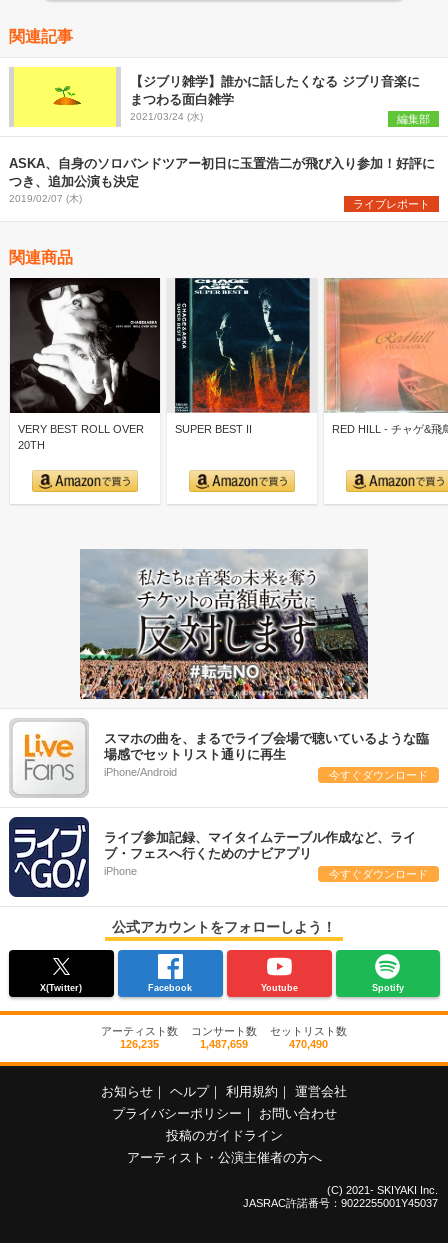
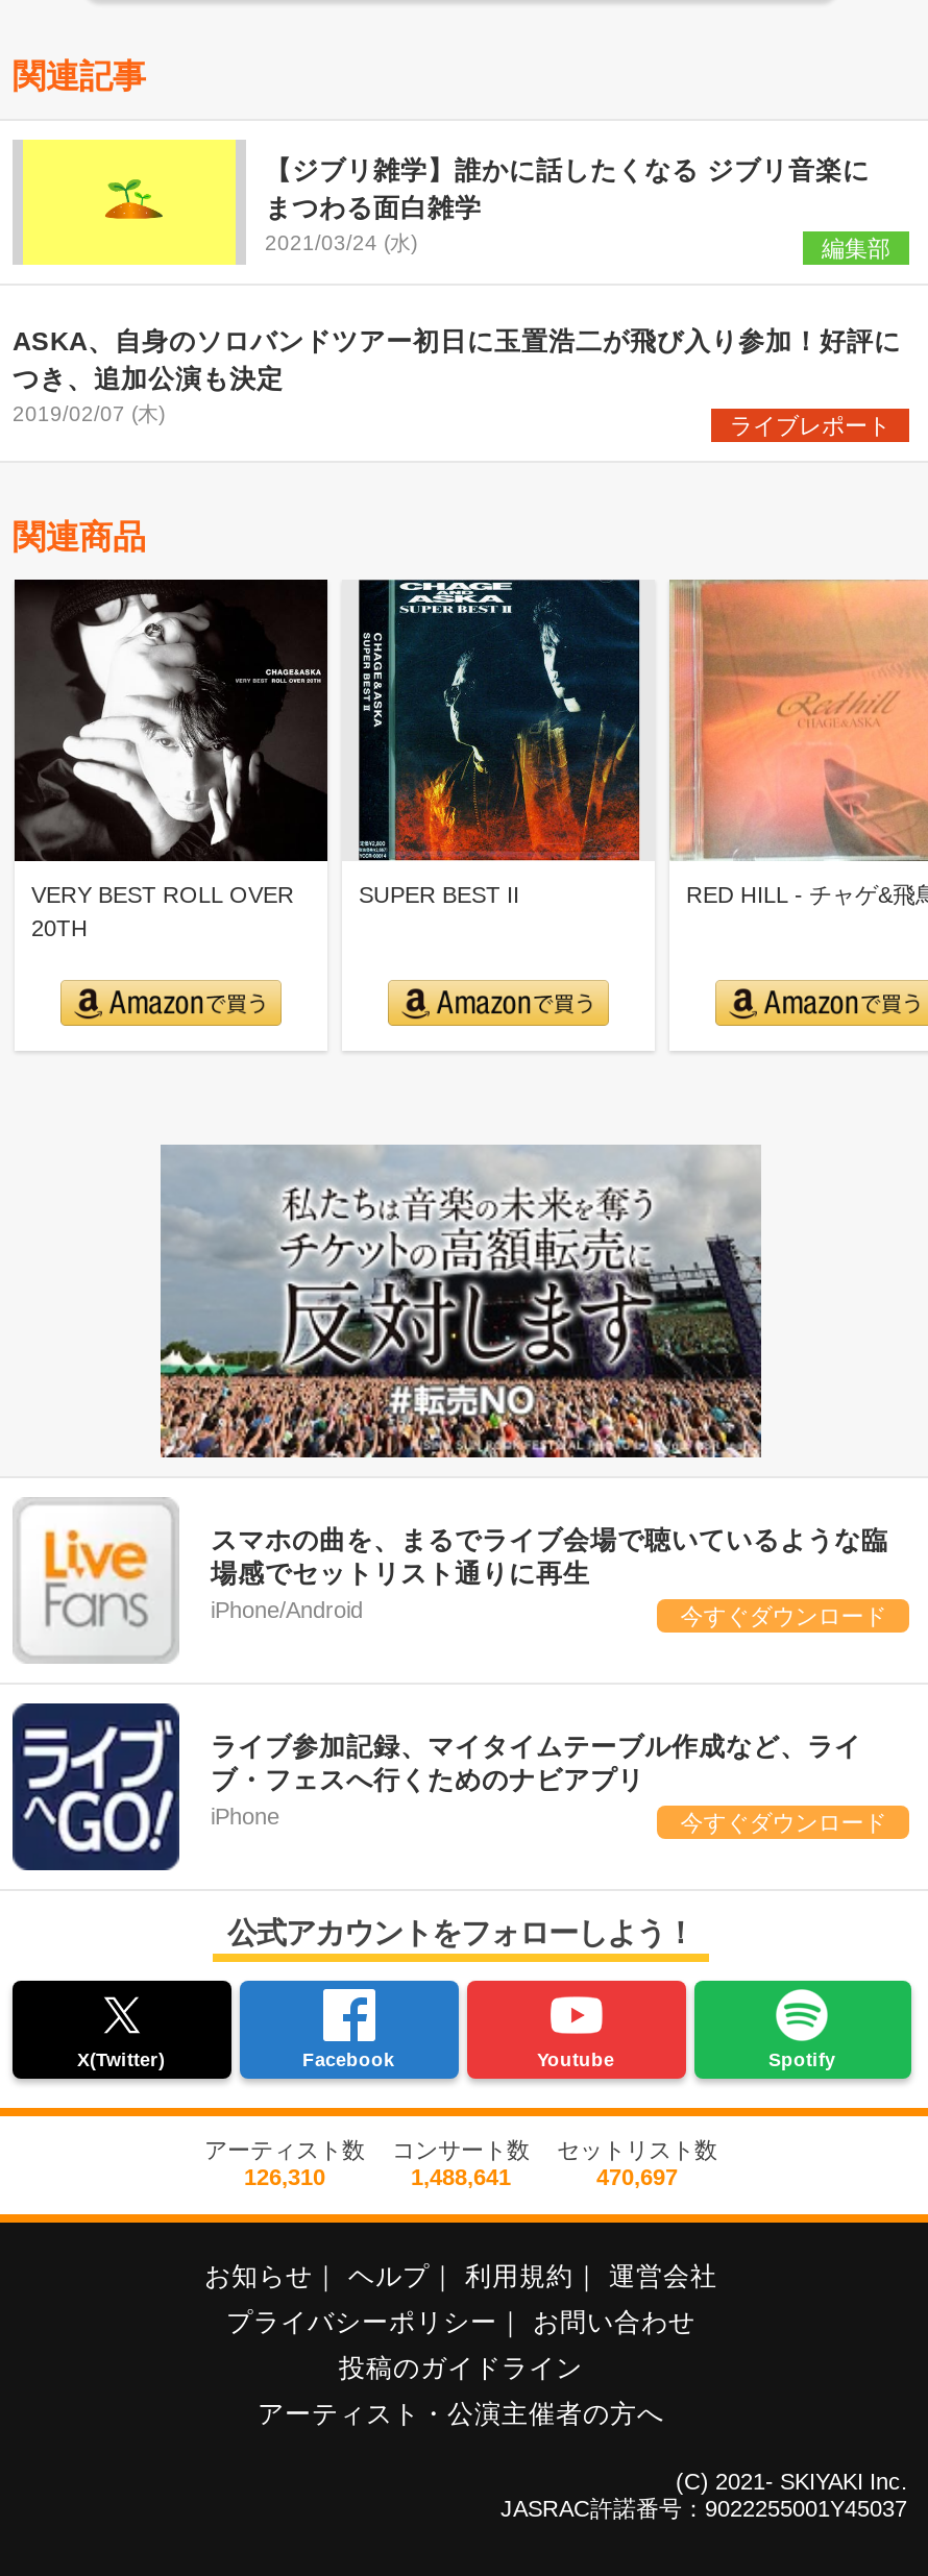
- 126,235
+ 126,310

- 1,487,659
+ 1,488,641

- 470,490
+ 470,697
